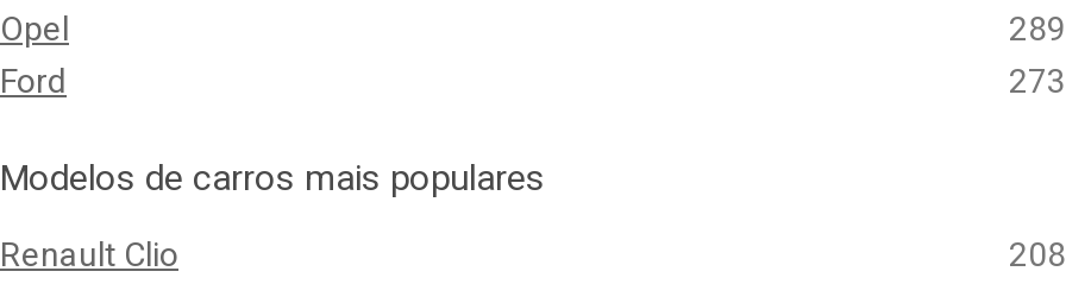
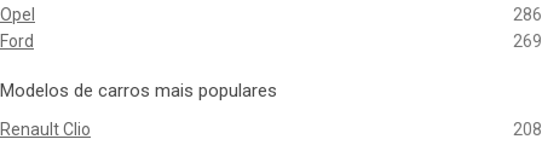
- 289
+ 286

- 273
+ 269
